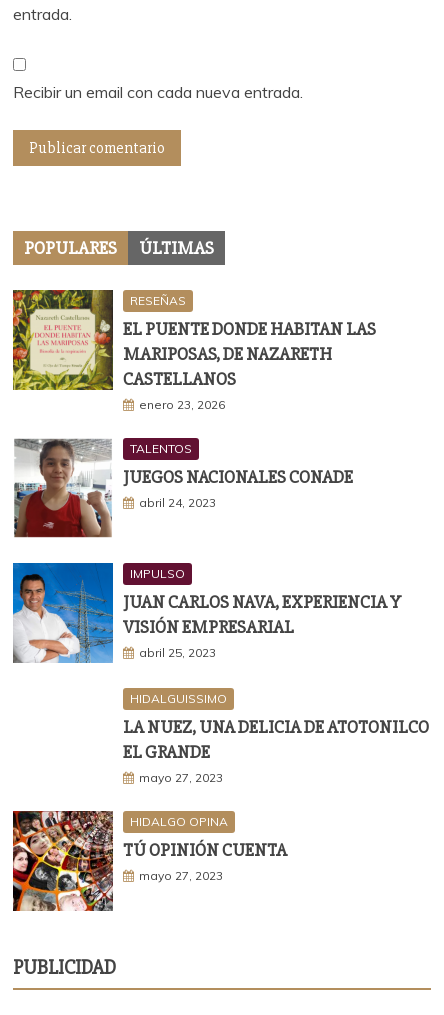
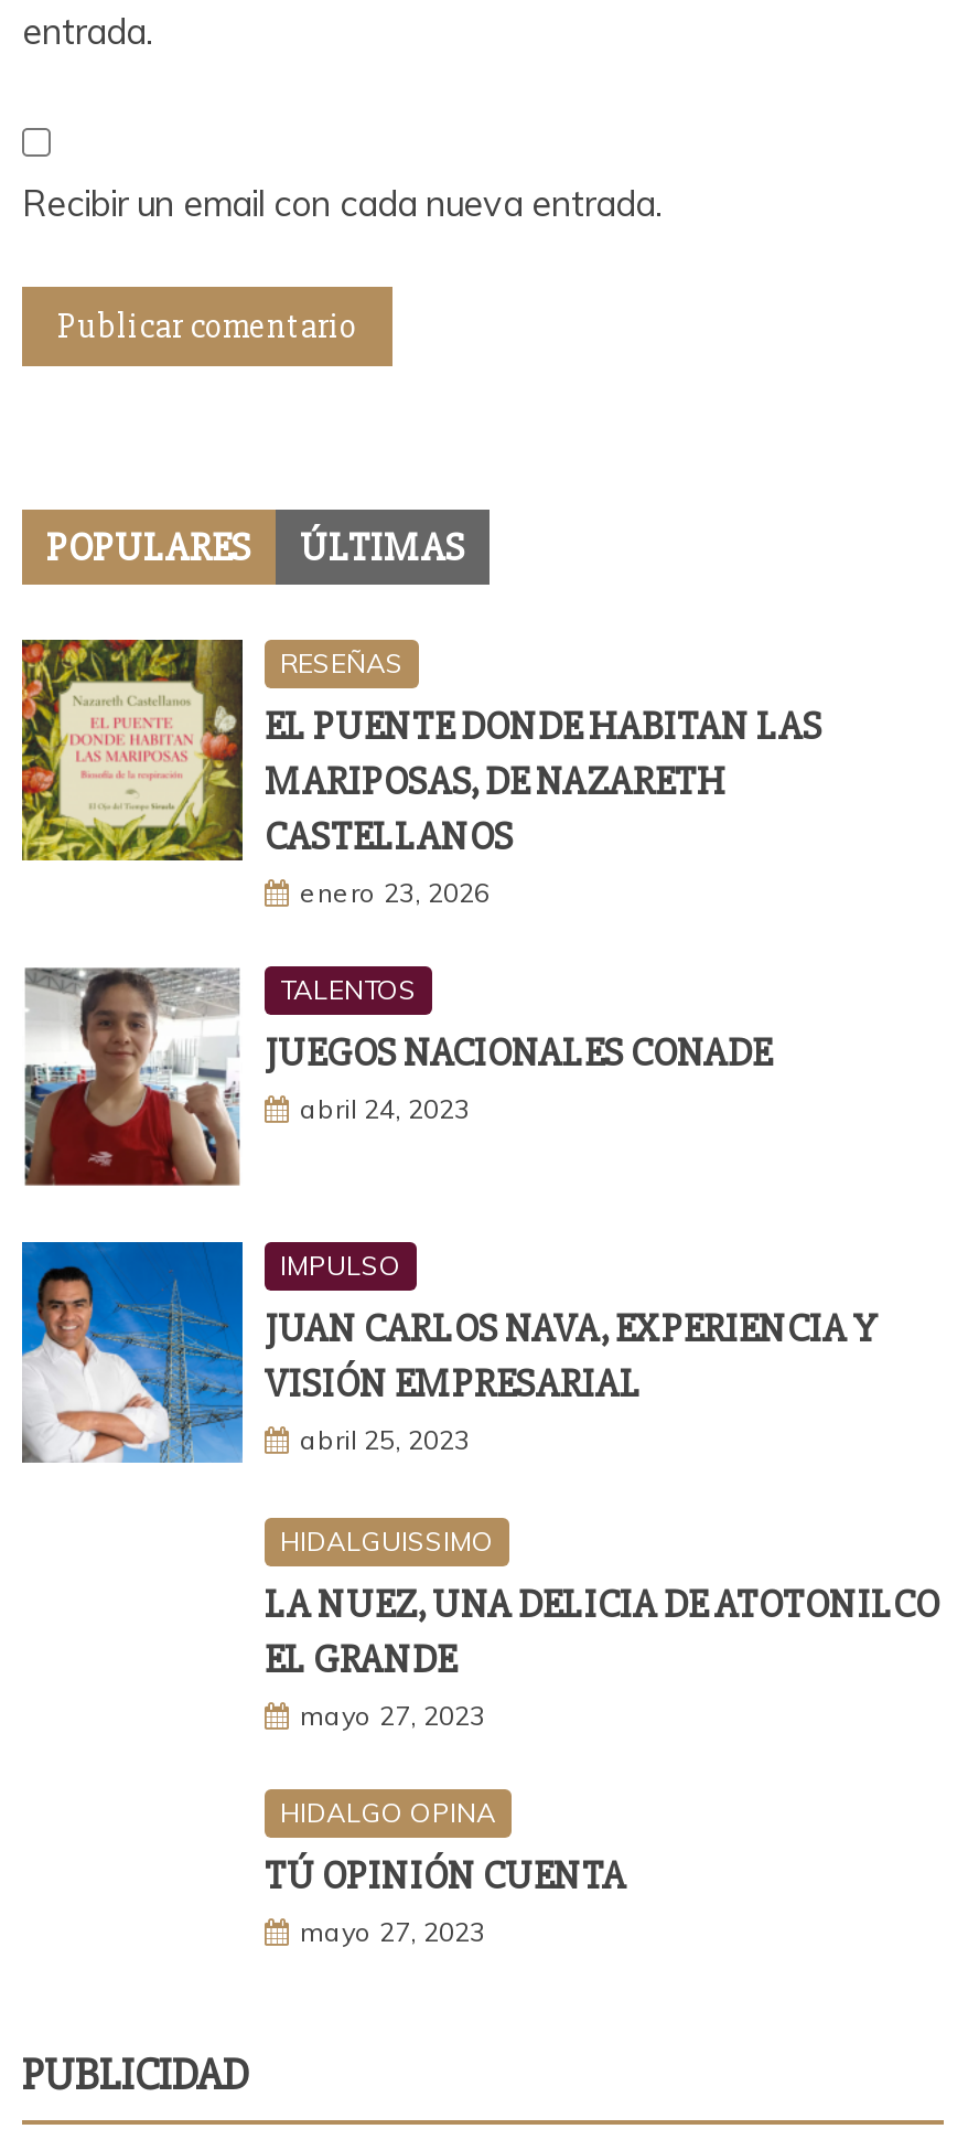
- [image]
